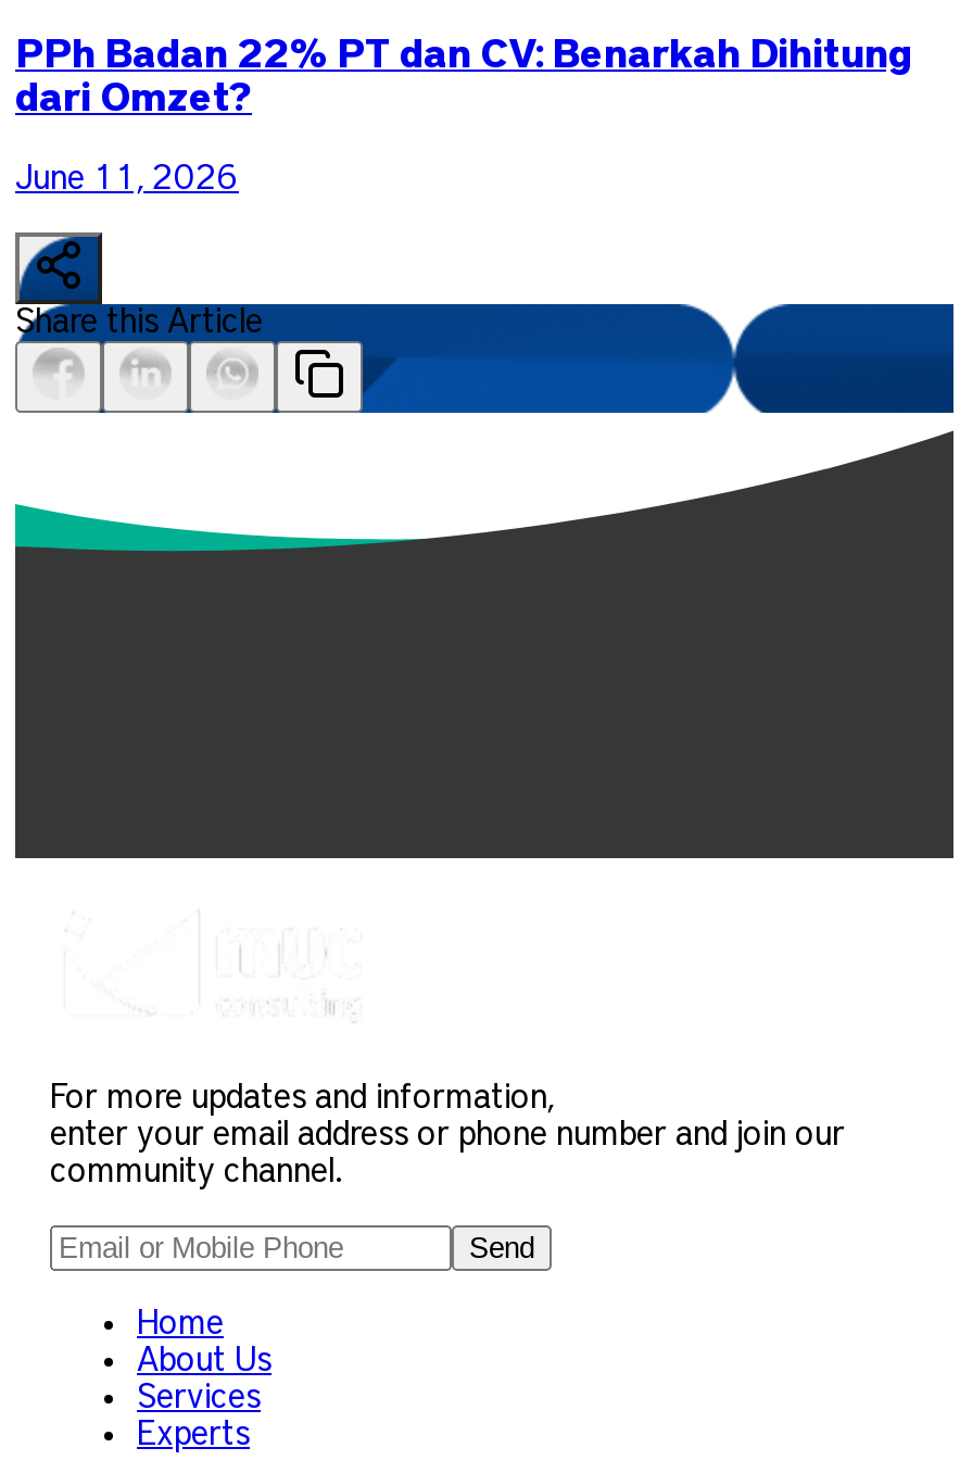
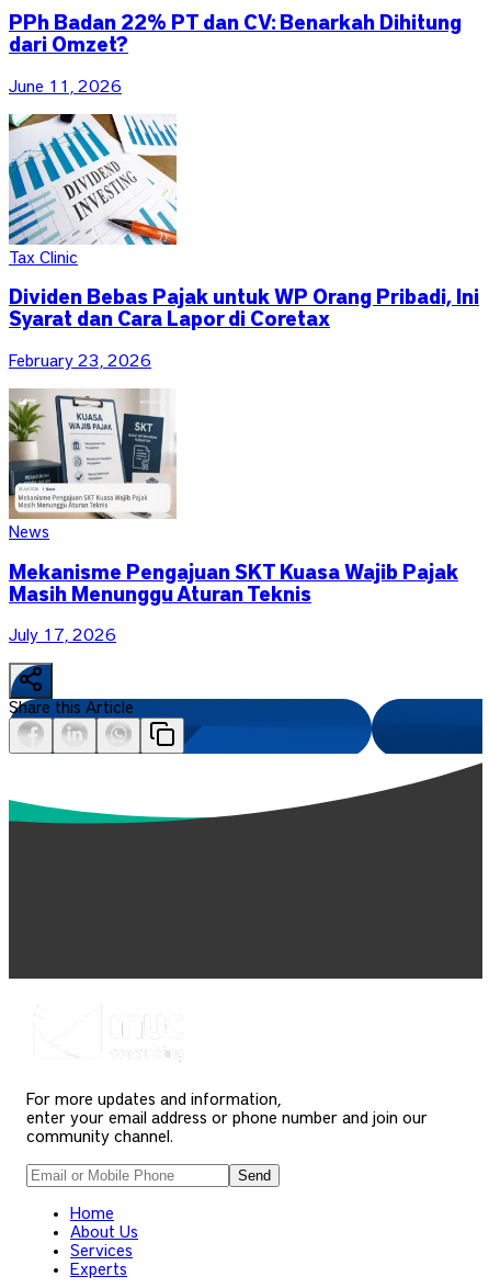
+ [image]
+ Tax Clinic
+ Dividen Bebas Pajak untuk WP Orang Pribadi, Ini
+ Syarat dan Cara Lapor di Coretax
+ February 23, 2026

+ [image]
+ News
+ Mekanisme Pengajuan SKT Kuasa Wajib Pajak
+ Masih Menunggu Aturan Teknis
+ July 17, 2026
